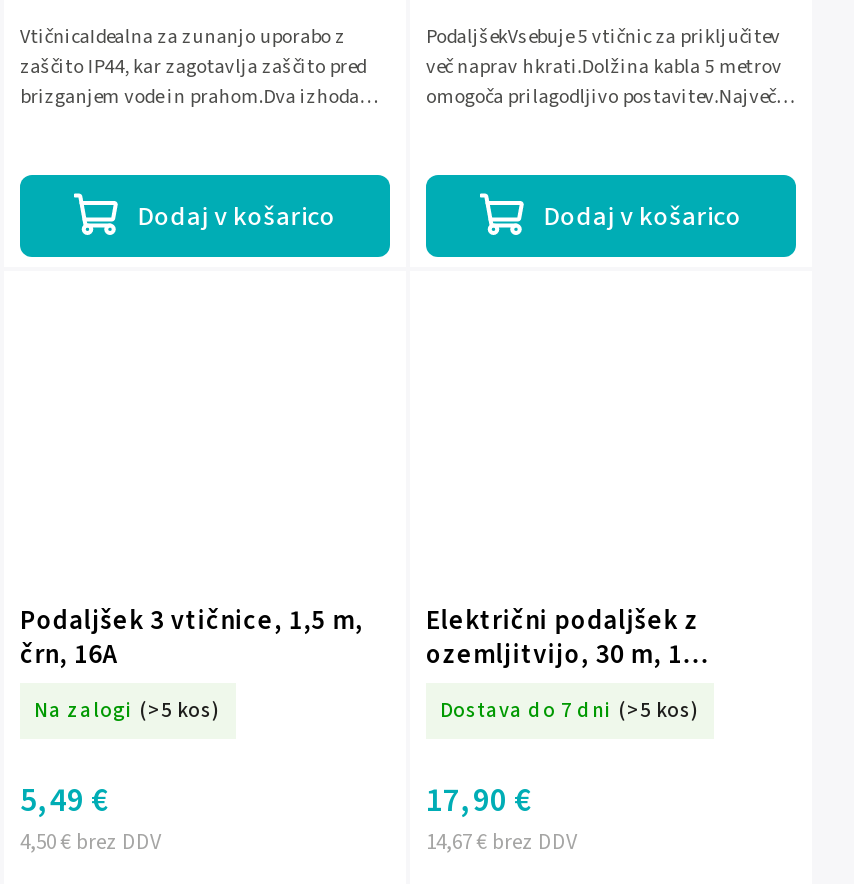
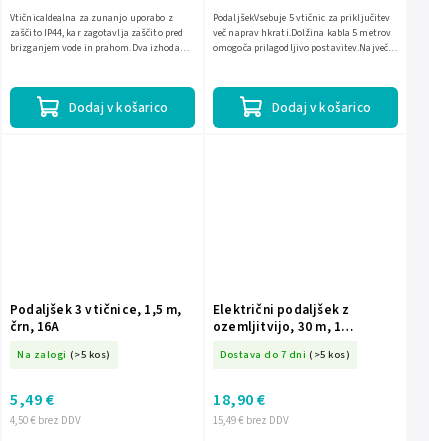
- 17,90 €
+ 18,90 €

- 14,67 € brez DDV
+ 15,49 € brez DDV
